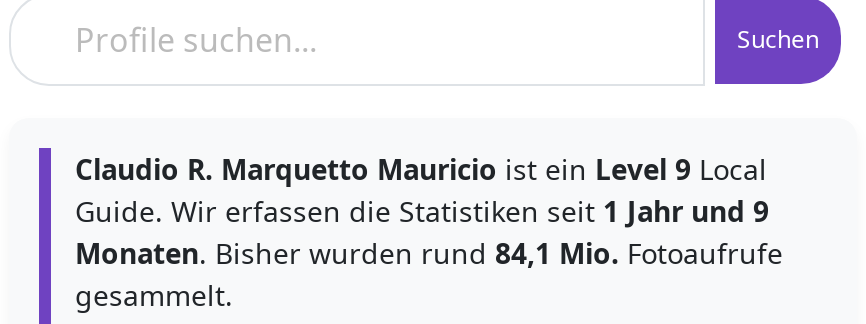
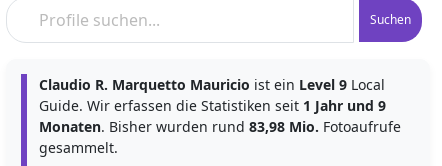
- Monaten. Bisher wurden rund 84,1 Mio. Fotoaufrufe
+ Monaten. Bisher wurden rund 83,98 Mio. Fotoaufrufe
